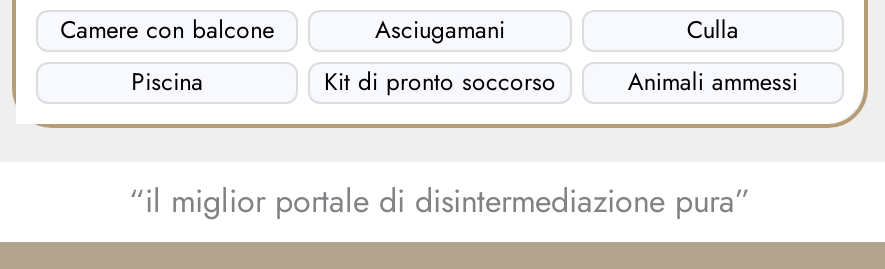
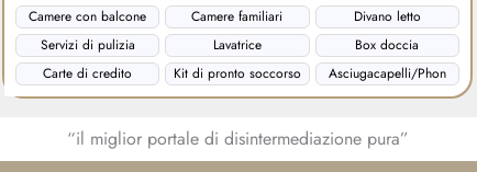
- Asciugamani
- Culla
- Piscina
+ Camere familiari
+ Divano letto
+ Servizi di pulizia
+ Lavatrice
+ Box doccia
+ Carte di credito

- Animali ammessi
+ Asciugacapelli/Phon
